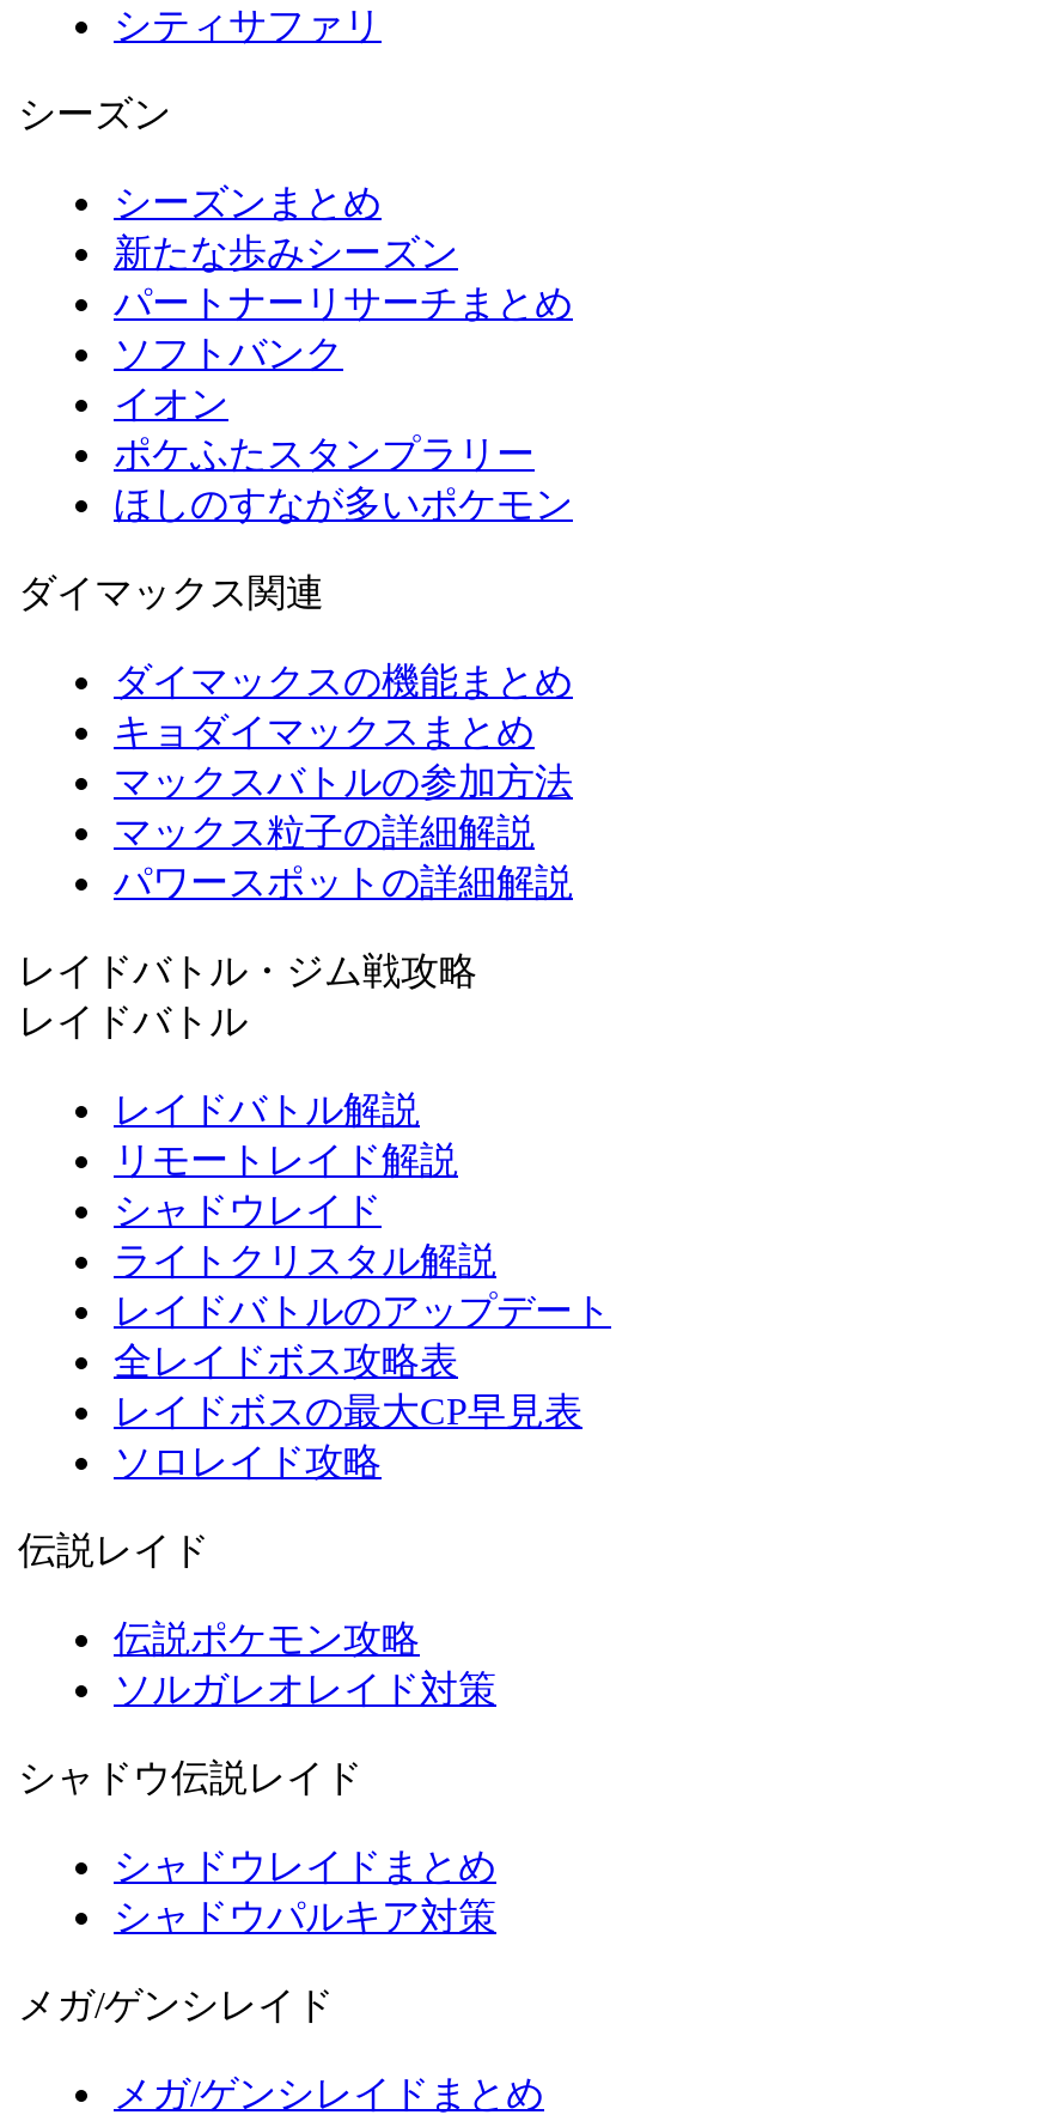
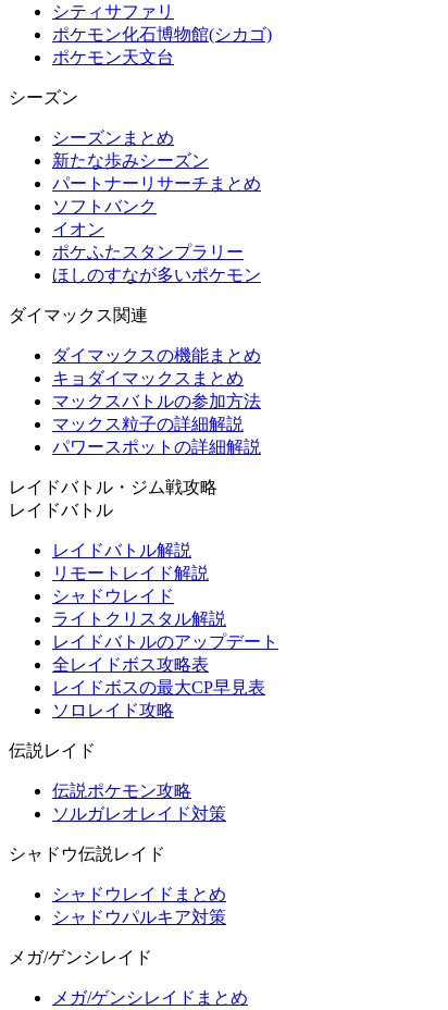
+ ポケモン化石博物館(シカゴ)
+ ポケモン天文台
